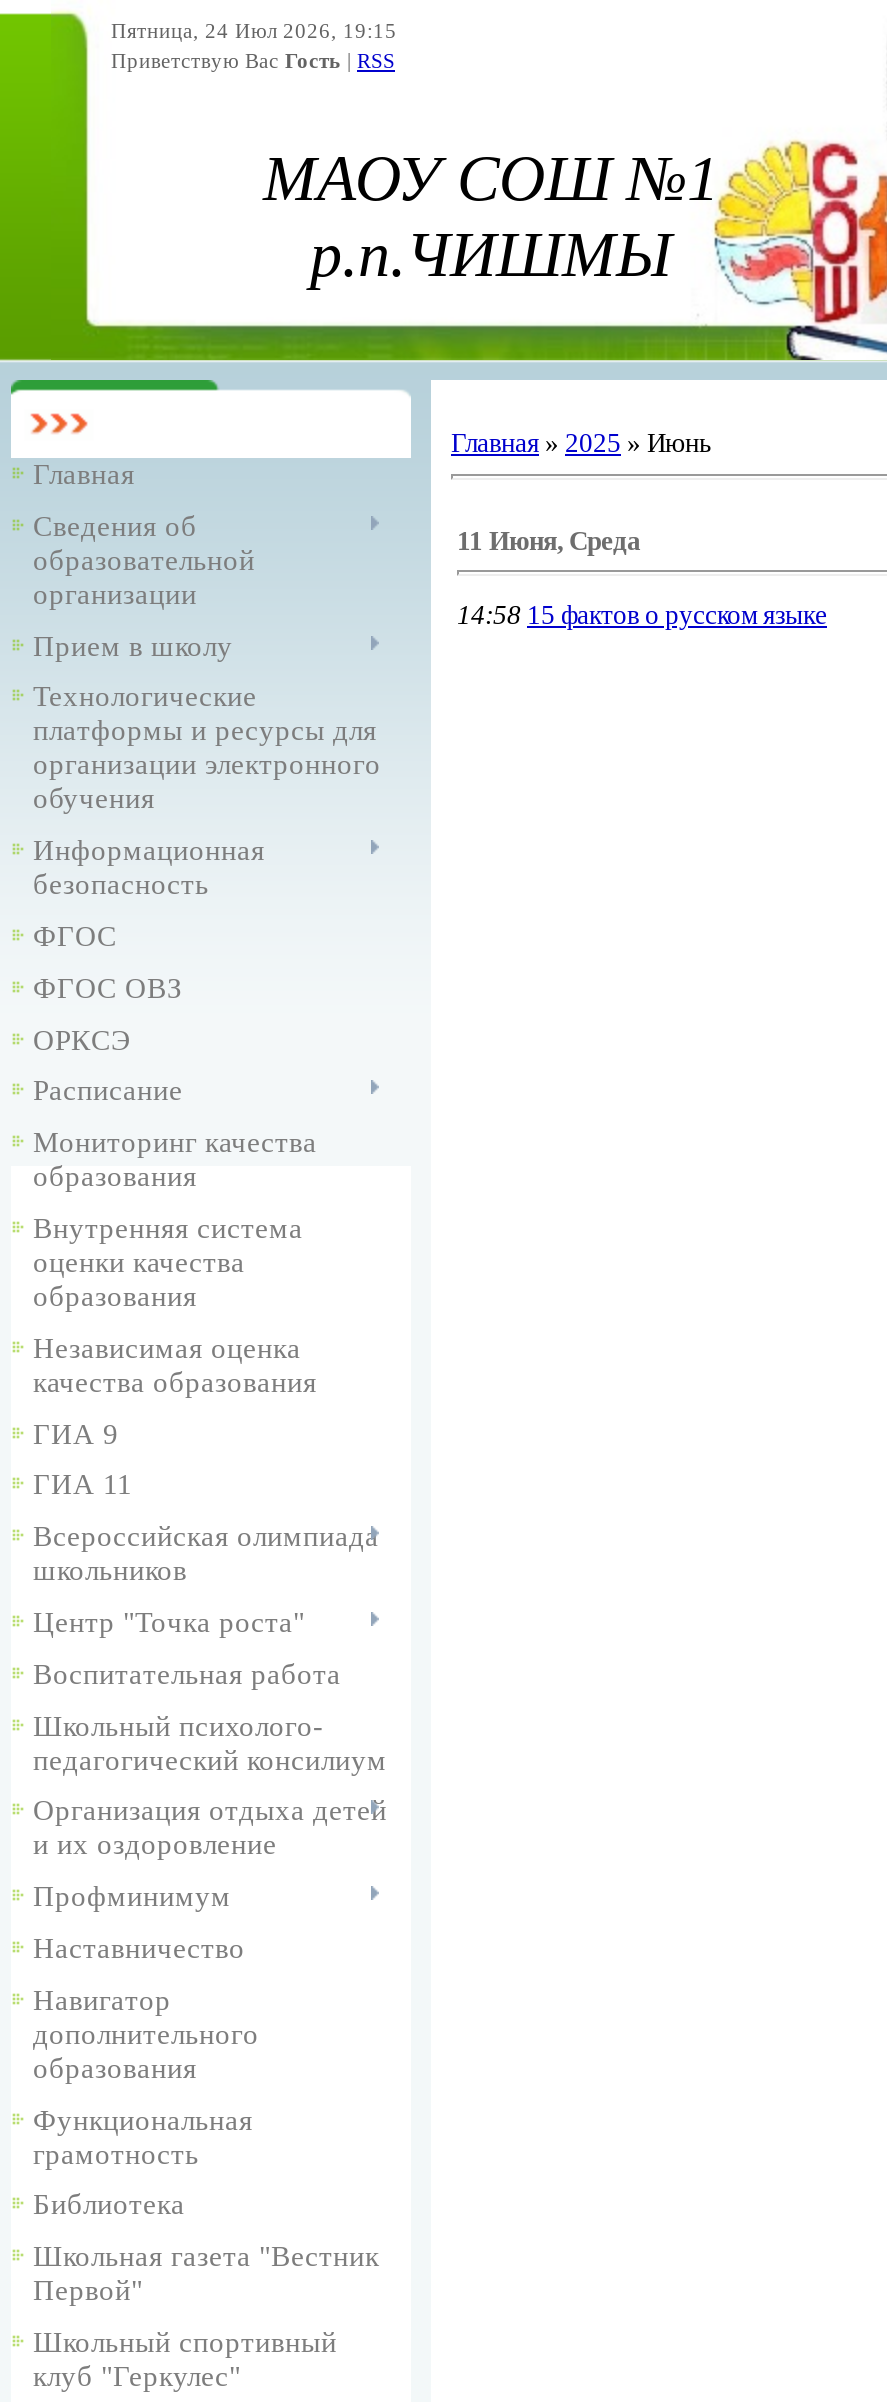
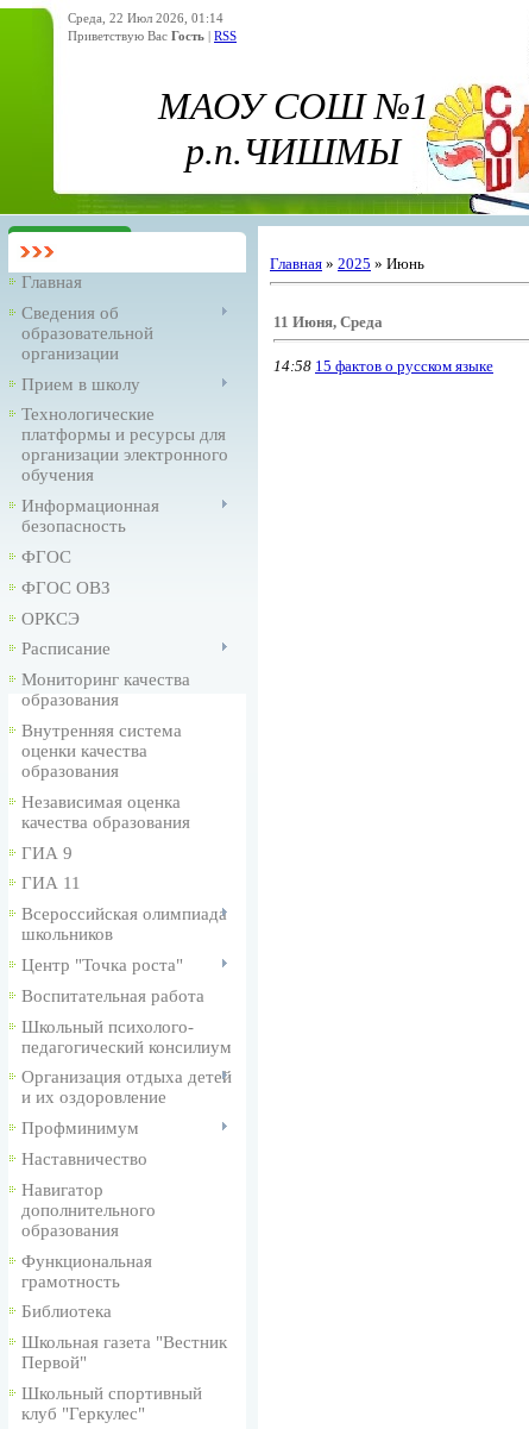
- Пятница, 24 Июл 2026, 19:15
+ Среда, 22 Июл 2026, 01:14
